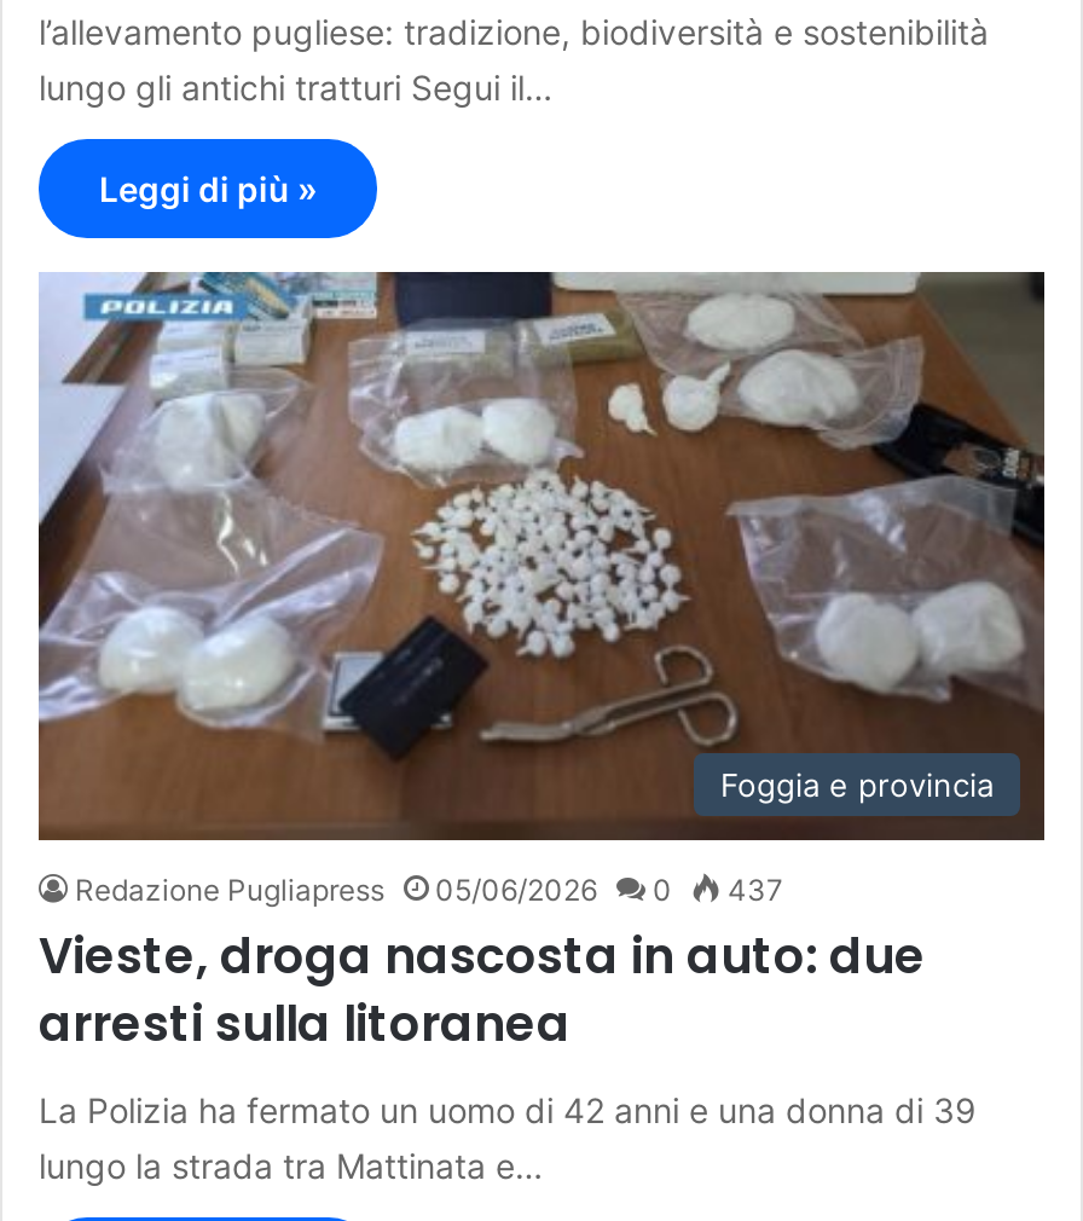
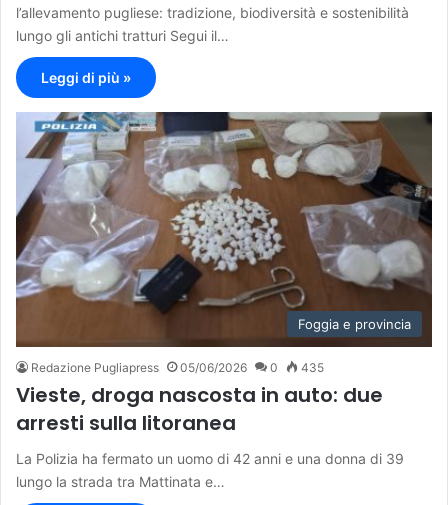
- Redazione Pugliapress 05/06/2026 0 437
+ Redazione Pugliapress 05/06/2026 0 435
